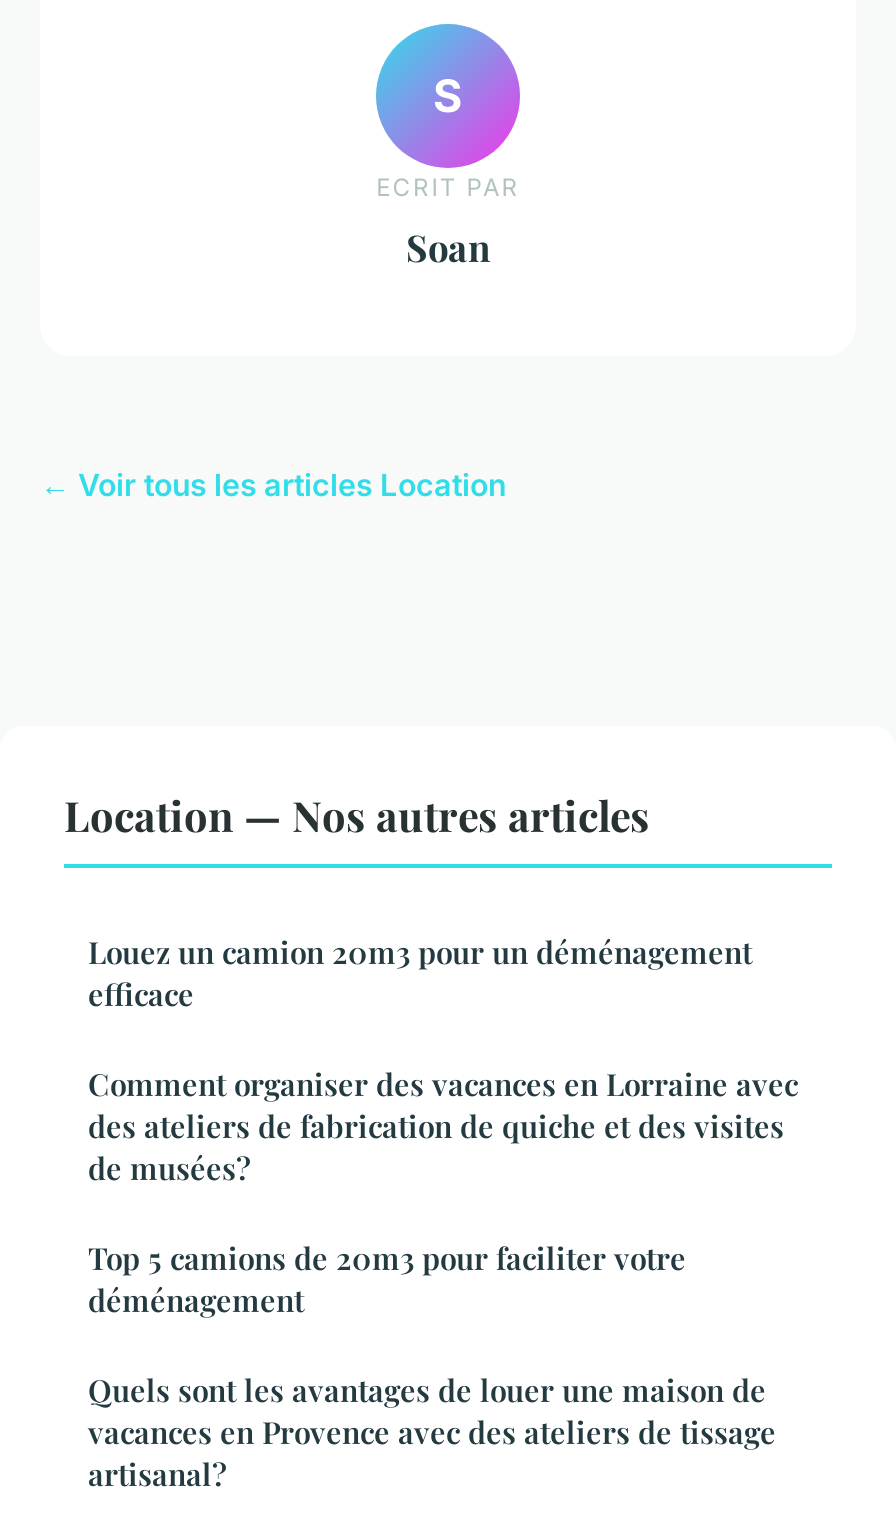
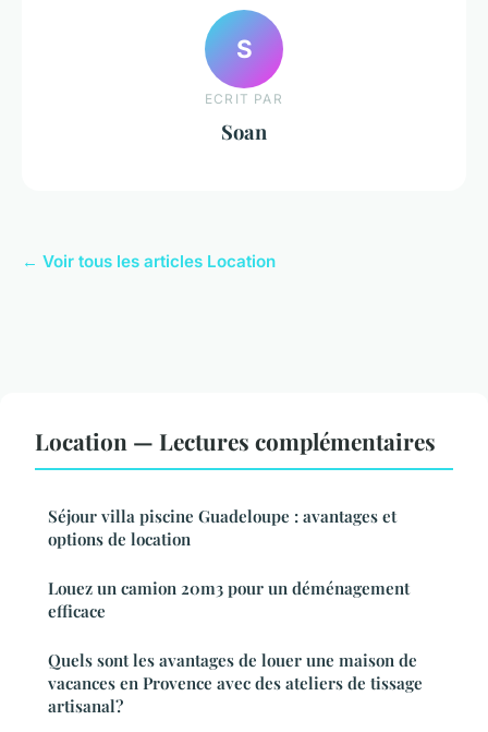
- Location — Nos autres articles
+ Location — Lectures complémentaires
+ Séjour villa piscine Guadeloupe : avantages et
+ options de location

moved down: Louez un camion 20m3 pour un déménagement | efficace

- Comment organiser des vacances en Lorraine avec
- des ateliers de fabrication de quiche et des visites
- de musées?
- Top 5 camions de 20m3 pour faciliter votre
- déménagement
